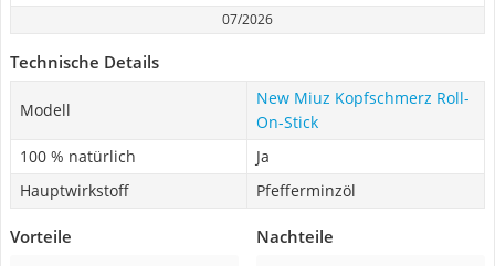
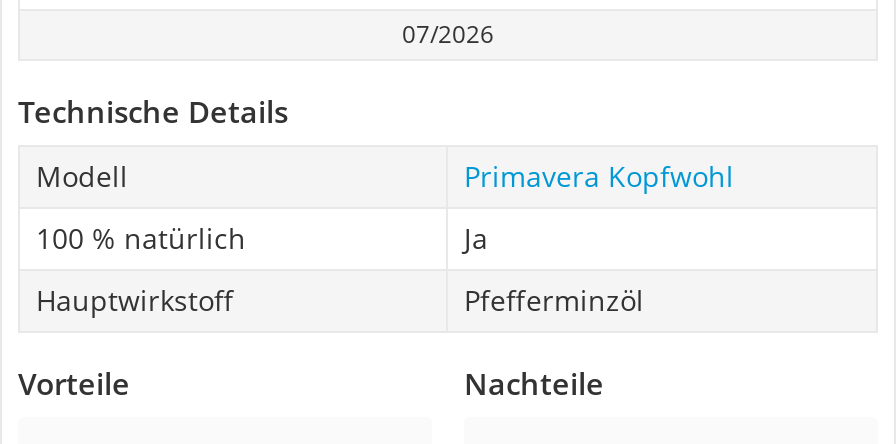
- New Miuz Kopfschmerz Roll-
- On-Stick
+ Primavera Kopfwohl
